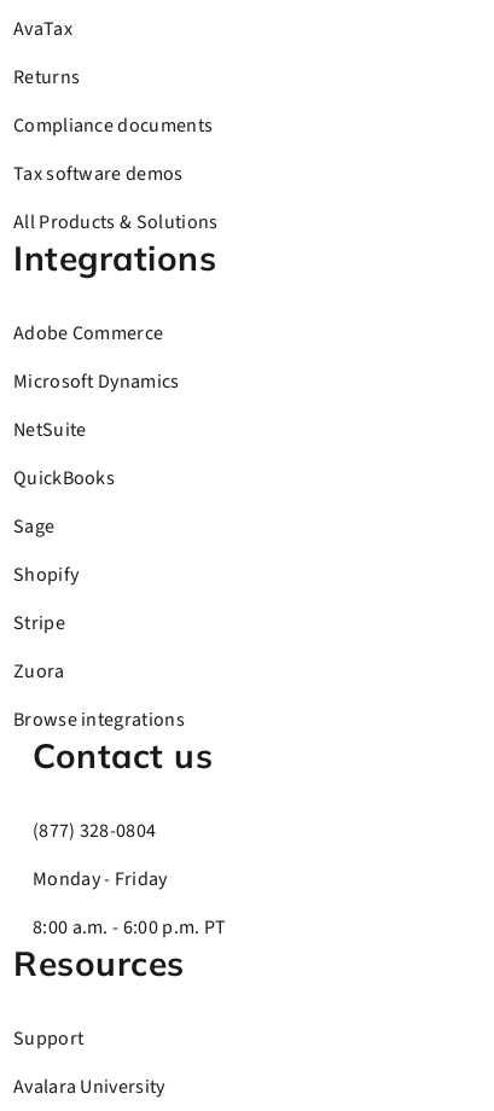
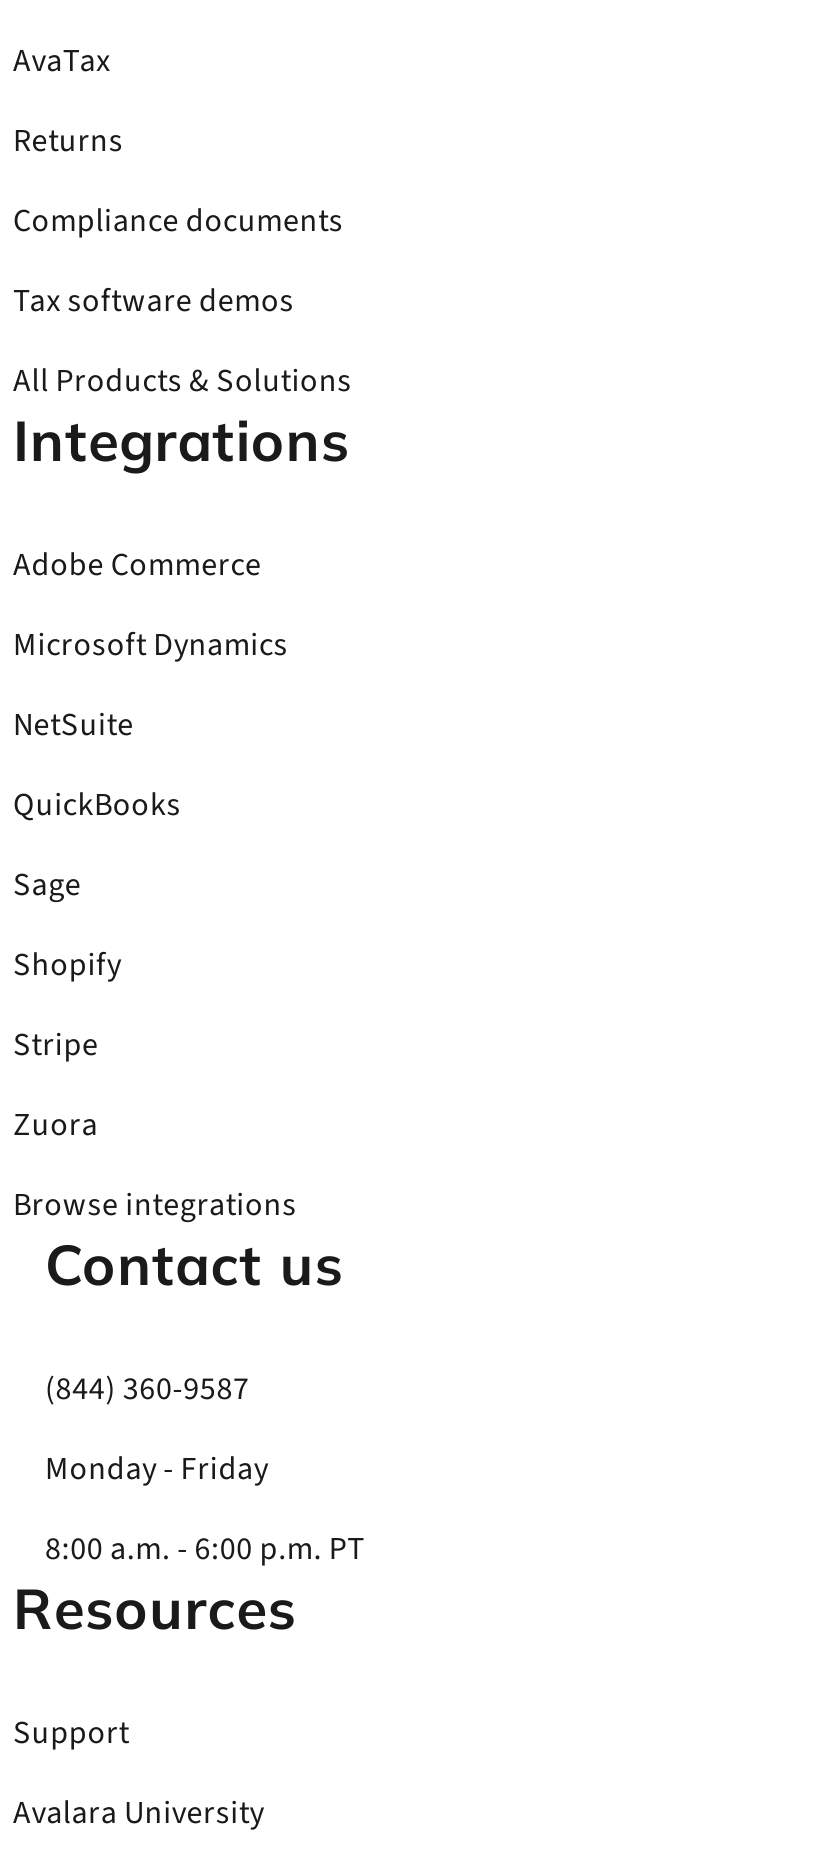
- (877) 328-0804
+ (844) 360-9587
